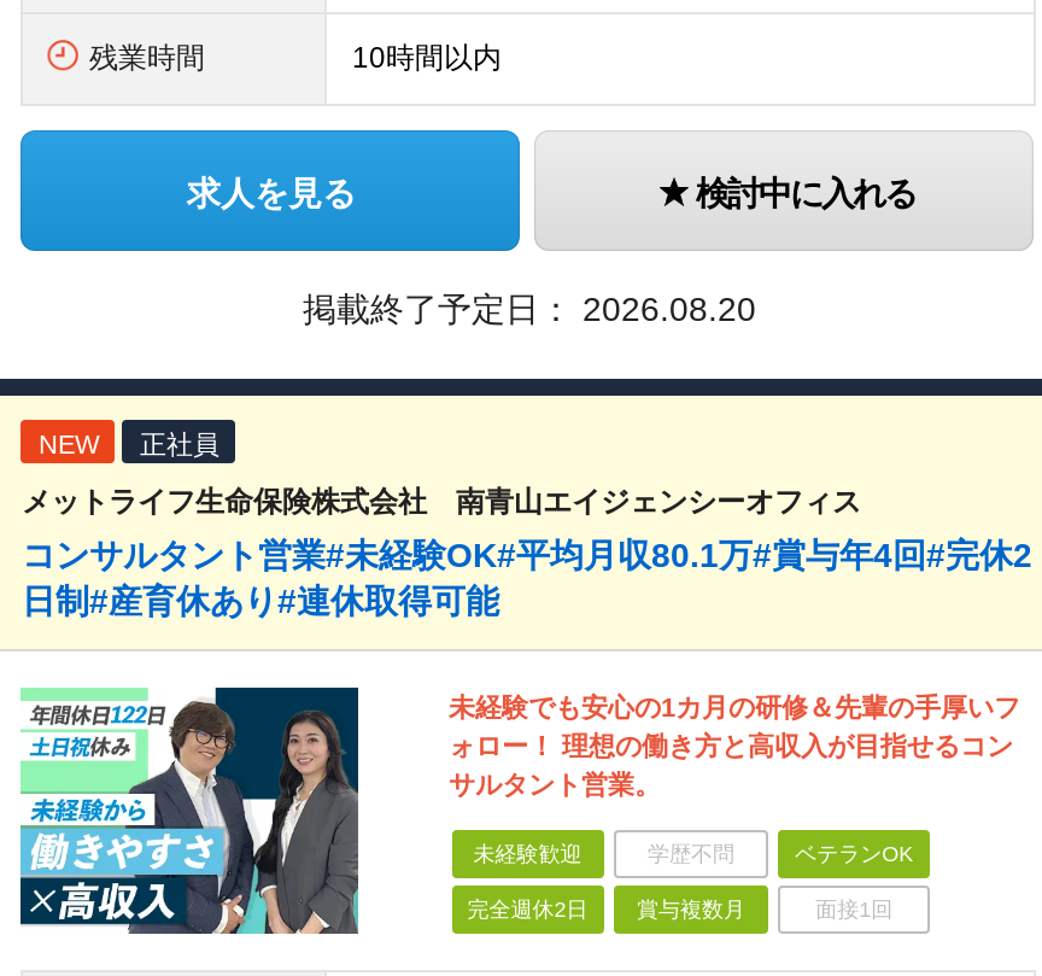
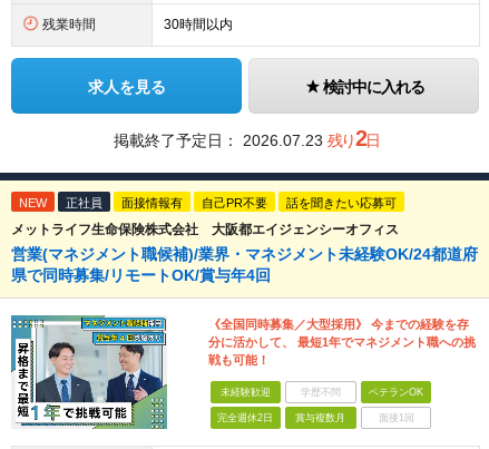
- 10時間以内
+ 30時間以内

- 掲載終了予定日：2026.08.20
+ 掲載終了予定日：2026.07.23 残り2日

- [image]
- メットライフ生命保険株式会社 南青山エイジェンシーオフィス
- コンサルタント営業#未経験OK#平均月収80.1万#賞与年4回#完休2
- 日制#産育休あり#連休取得可能
- 未経験でも安心の1カ月の研修＆先輩の手厚いフ
- ォロー！ 理想の働き方と高収入が目指せるコン
- サルタント営業。
+ [image]
+ 面接情報有
+ 自己PR不要
+ 話を聞きたい応募可
+ メットライフ生命保険株式会社 大阪都エイジェンシーオフィス
+ 営業(マネジメント職候補)/業界・マネジメント未経験OK/24都道府
+ 県で同時募集/リモートOK/賞与年4回
+ 《全国同時募集／大型採用》 今までの経験を存
+ 分に活かして、 最短1年でマネジメント職への挑
+ 戦も可能！
